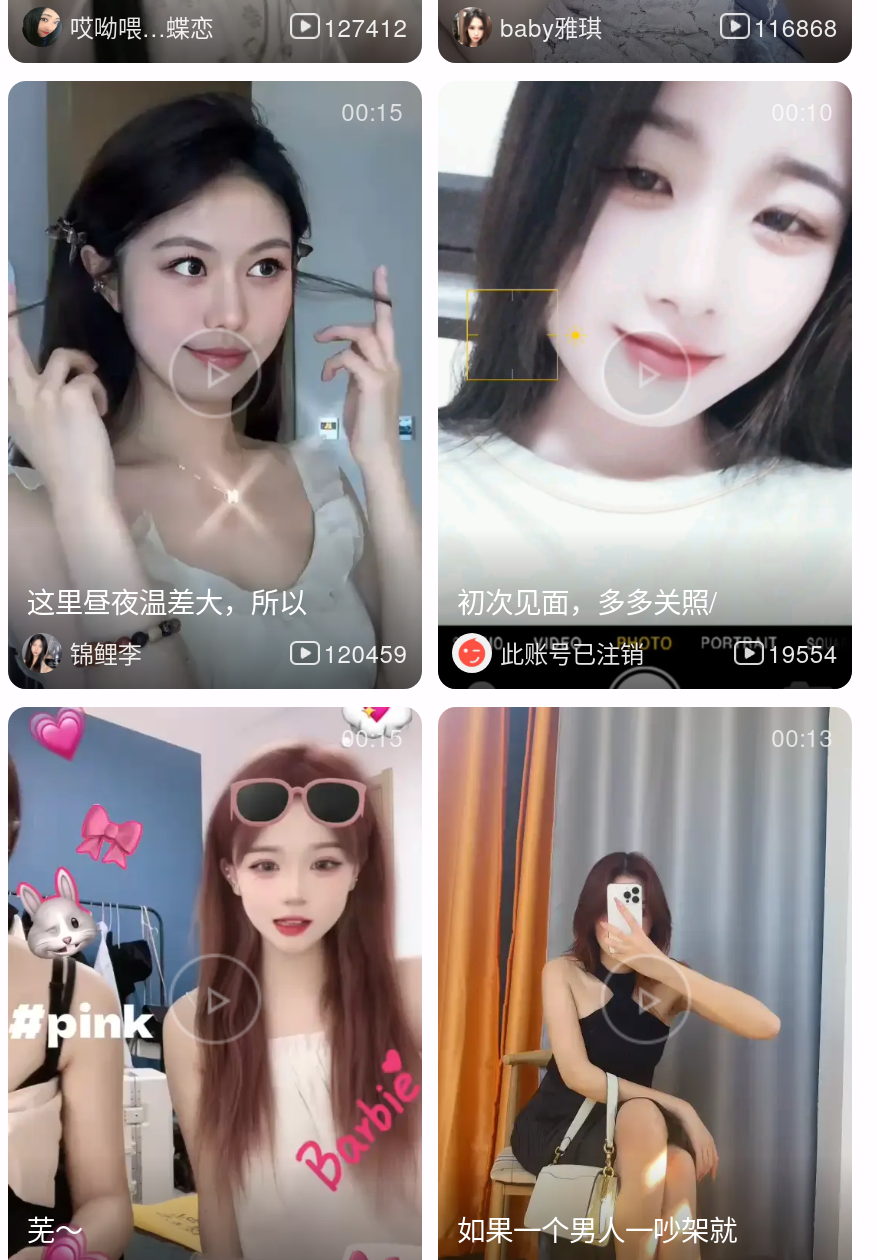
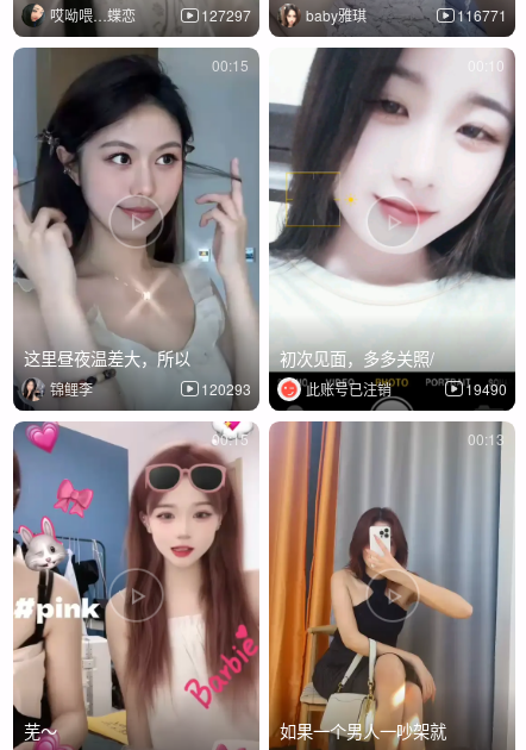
- 127412
+ 127297

- 116868
+ 116771

- 120459
+ 120293

- 19554
+ 19490
